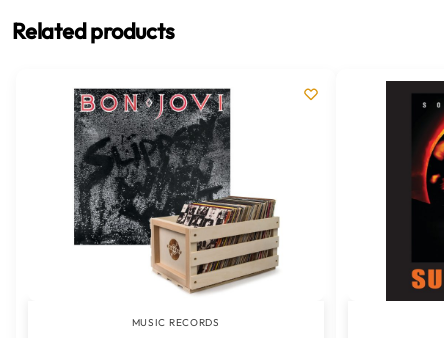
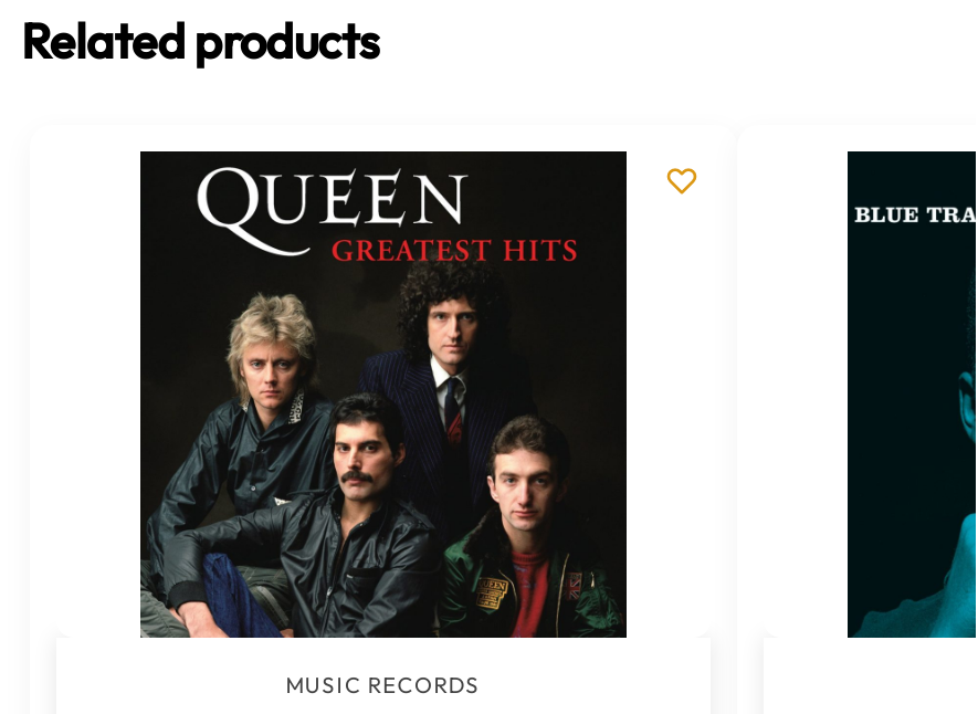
- [image]
+ [image]

- [image]
+ [image]
